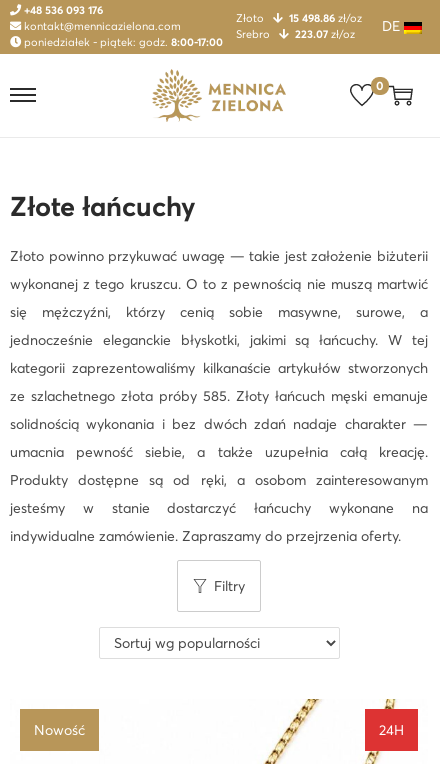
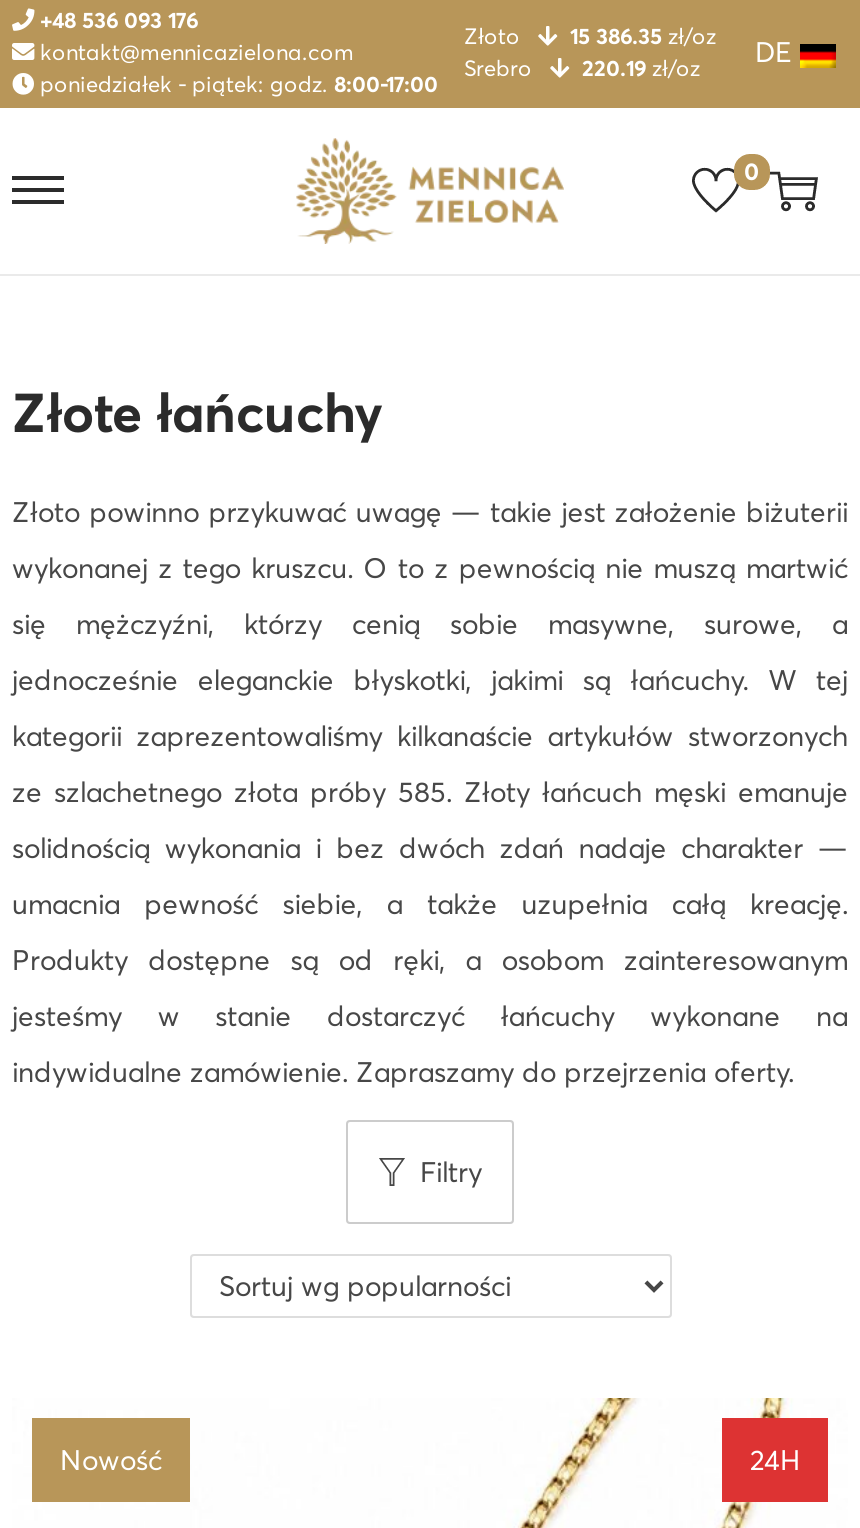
- 15 498.86 zł/oz
+ 15 386.35 zł/oz

- 223.07 zł/oz
+ 220.19 zł/oz
